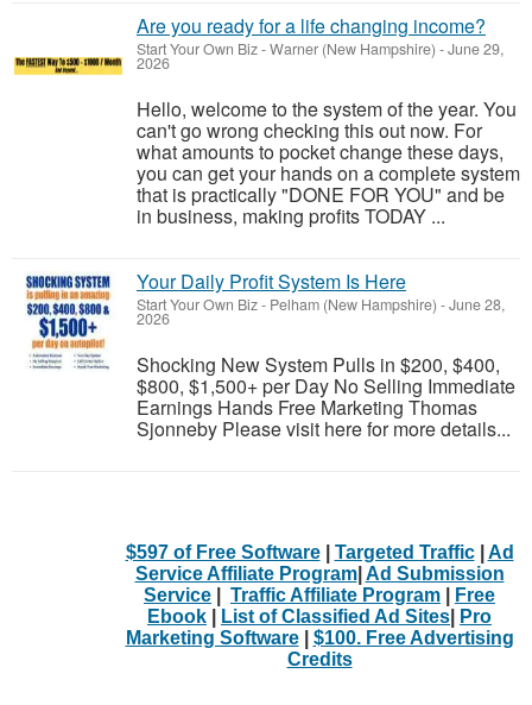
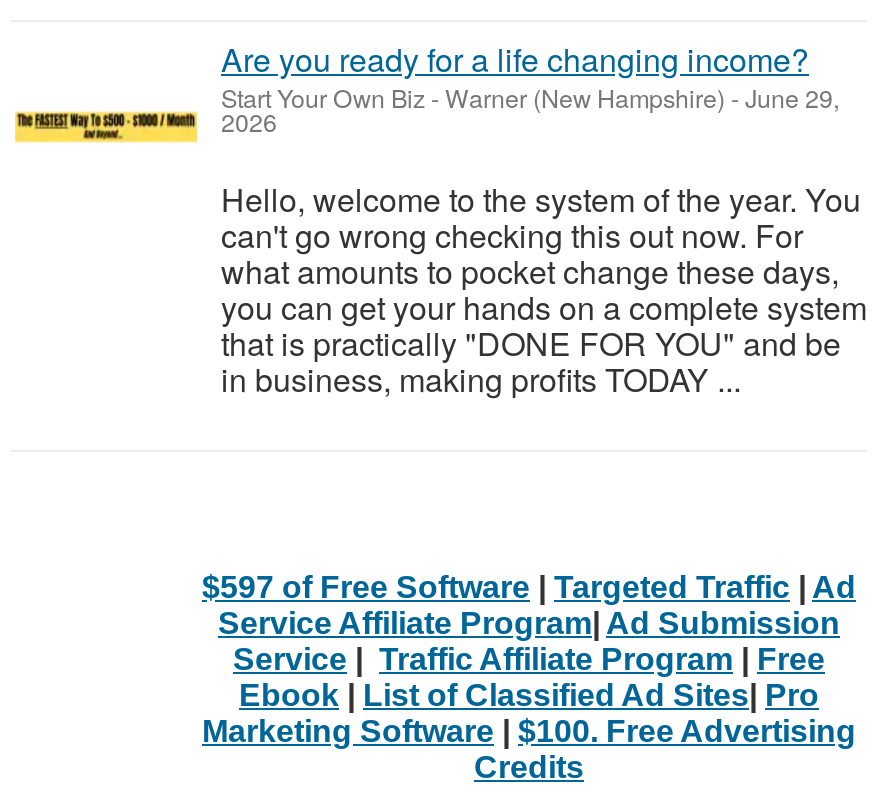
- [image]
- Your Daily Profit System Is Here
- Start Your Own Biz- Pelham (New Hampshire) -June 28,
- 2026
- Shocking New System Pulls in $200, $400,
- $800, $1,500+ per Day No Selling Immediate
- Earnings Hands Free Marketing Thomas
- Sjonneby Please visit here for more details...
